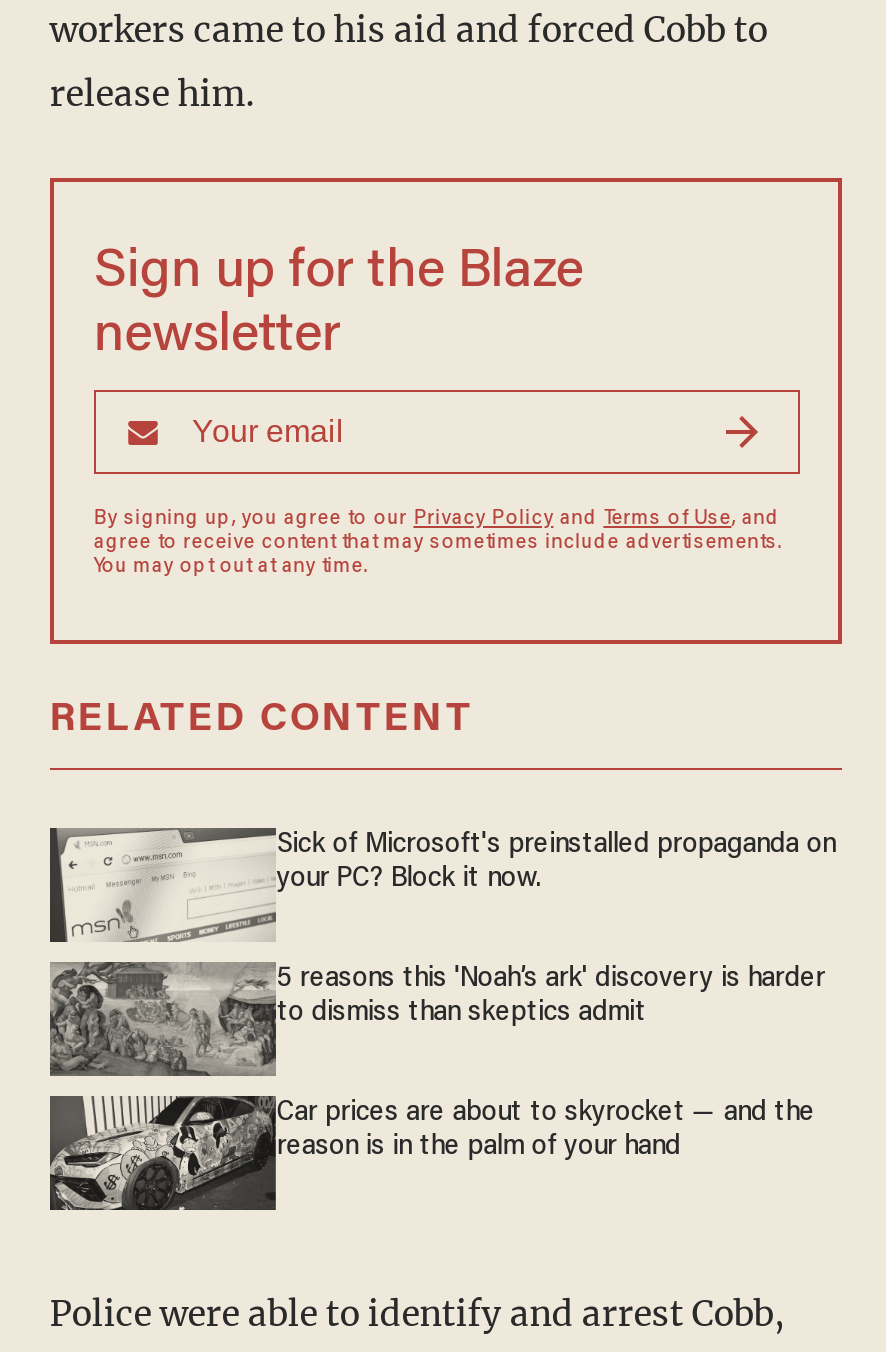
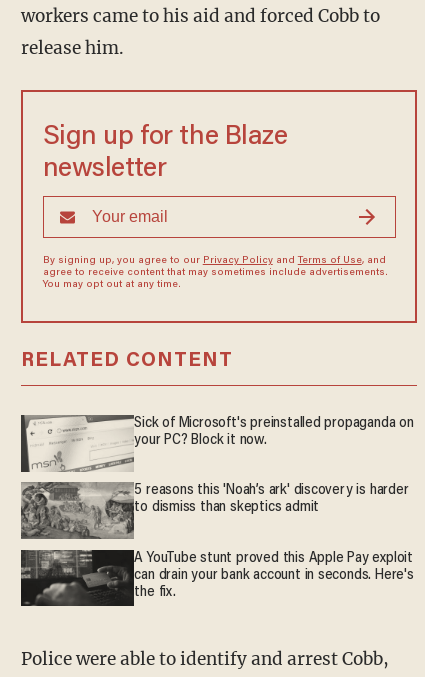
- [image]
- Car prices are about to skyrocket — and the
- reason is in the palm of your hand
+ [image]
+ A YouTube stunt proved this Apple Pay exploit
+ can drain your bank account in seconds. Here's
+ the fix.
